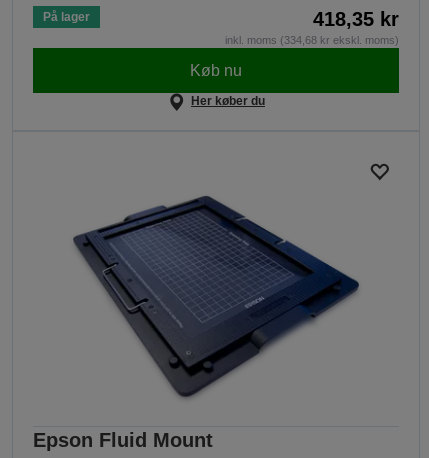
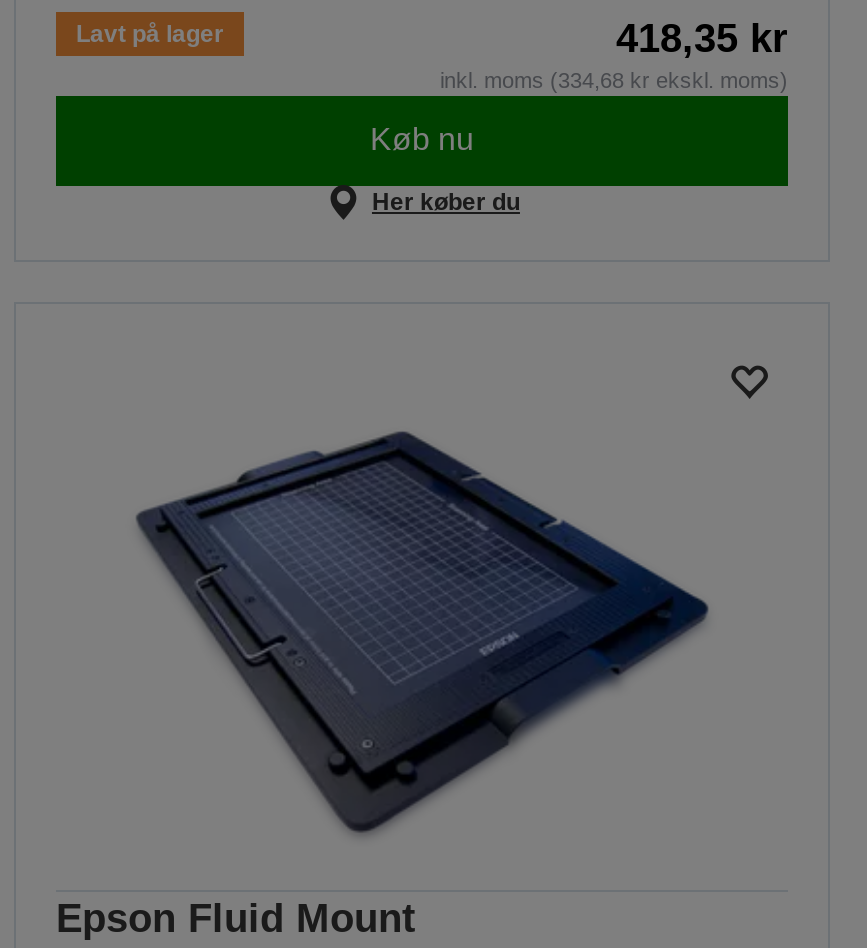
- På lager
+ Lavt på lager
